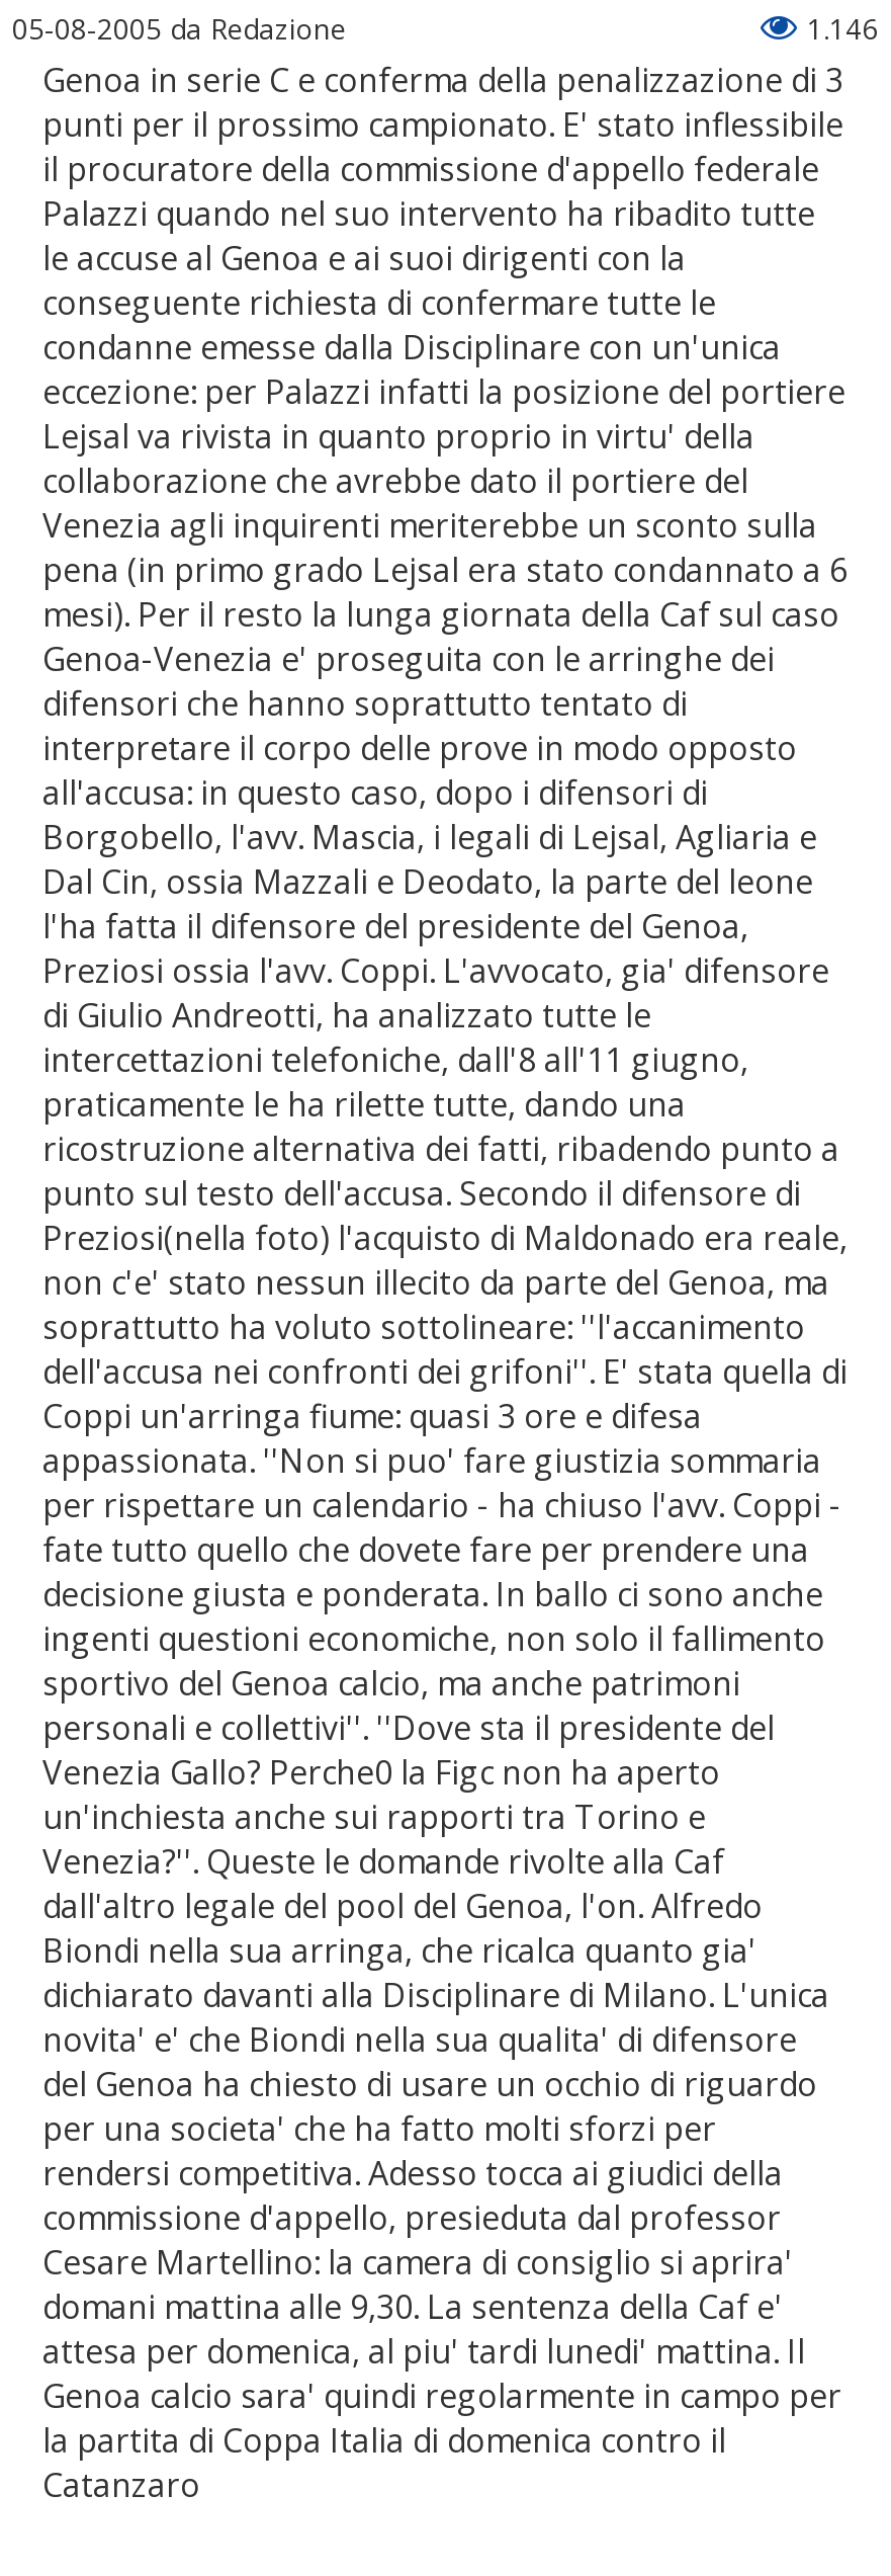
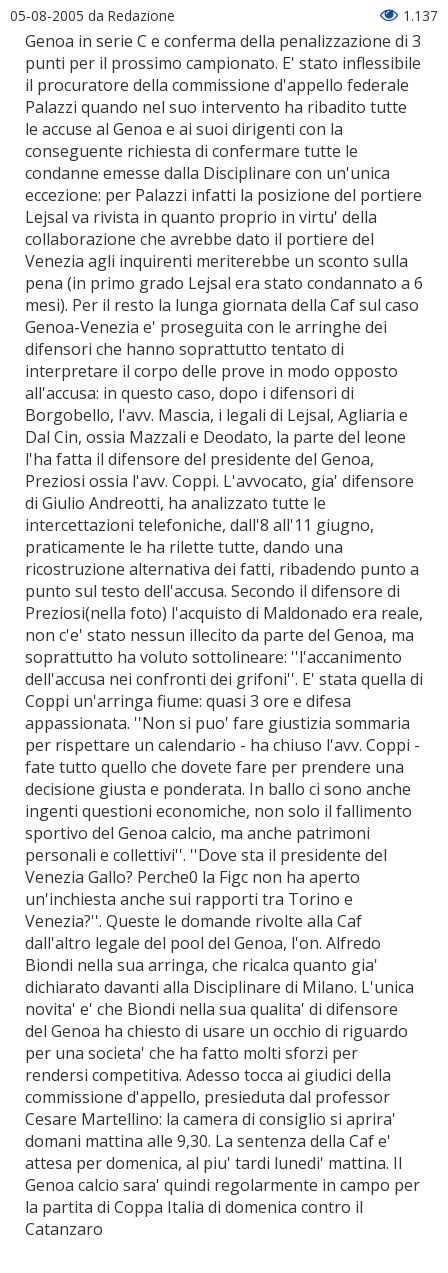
- 1.146
+ 1.137
